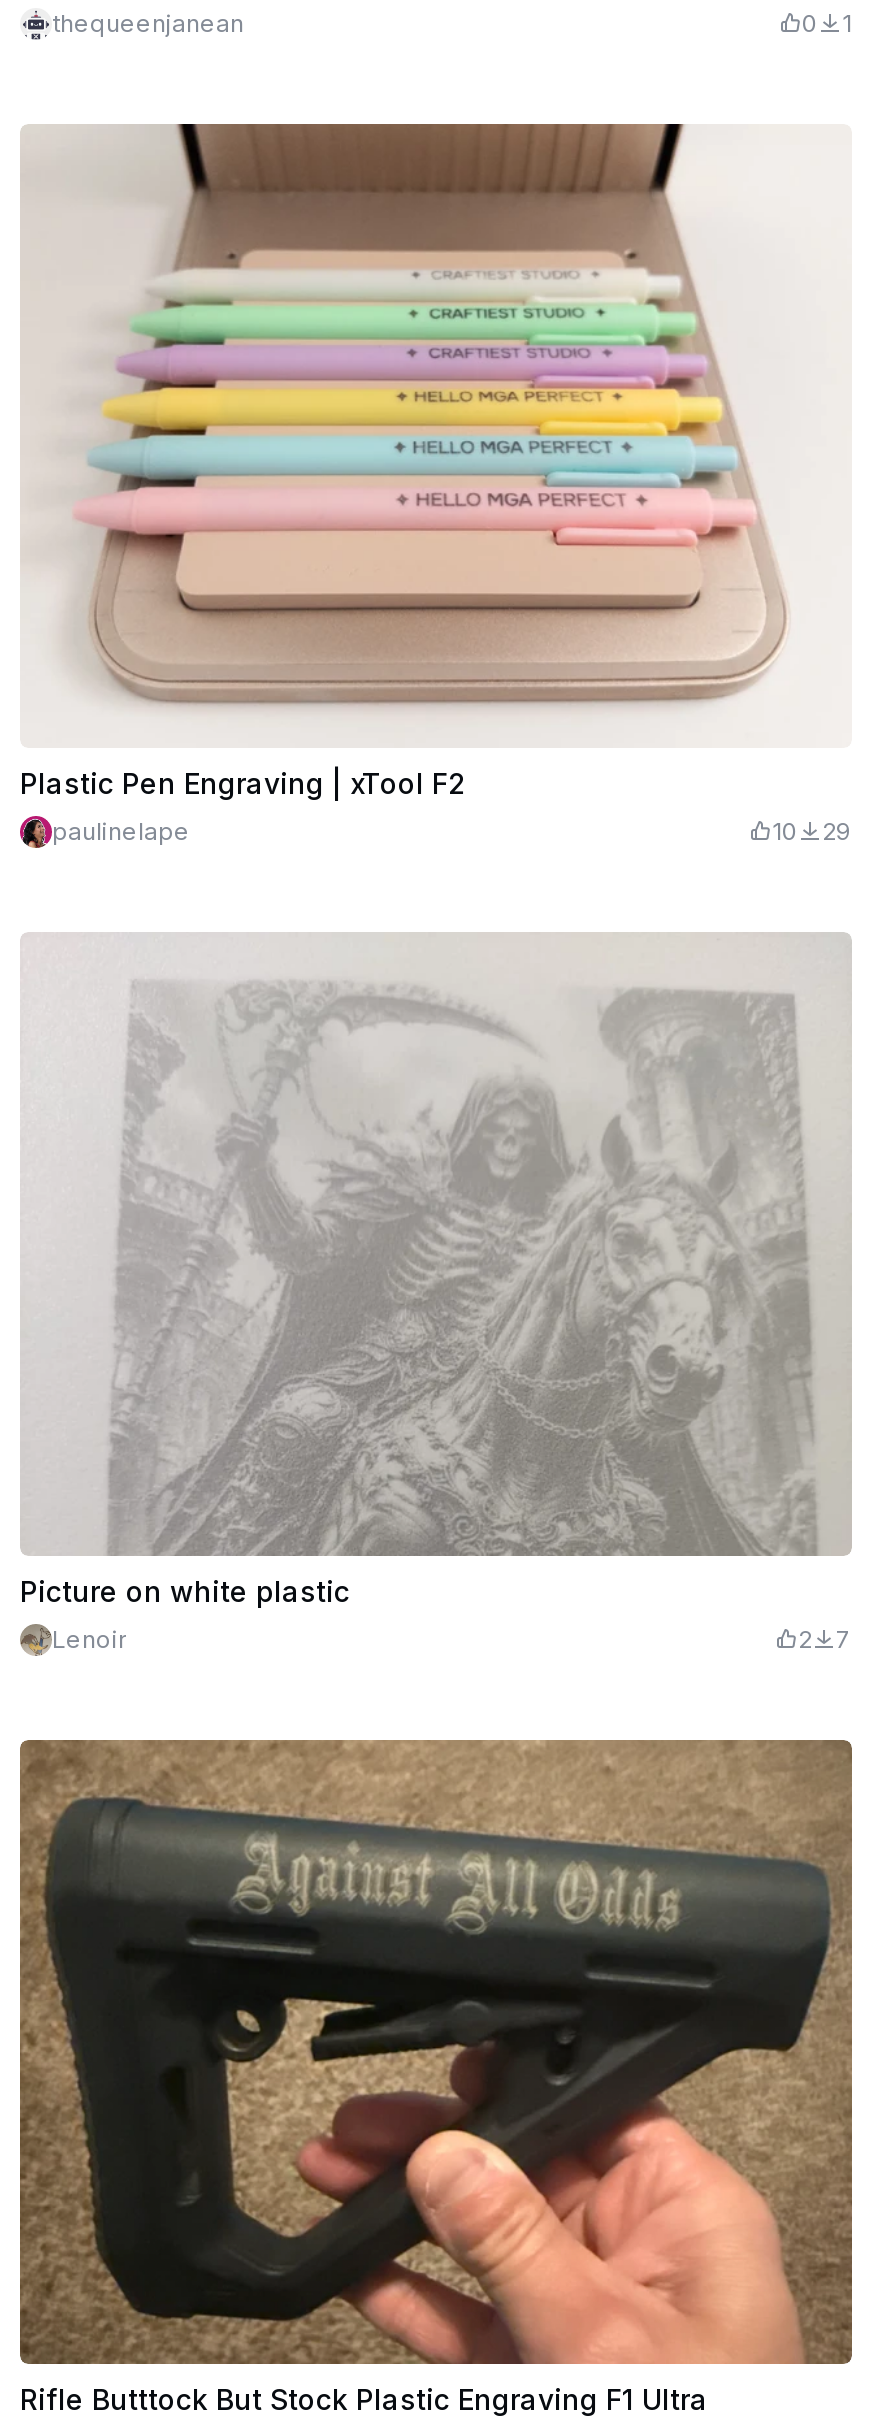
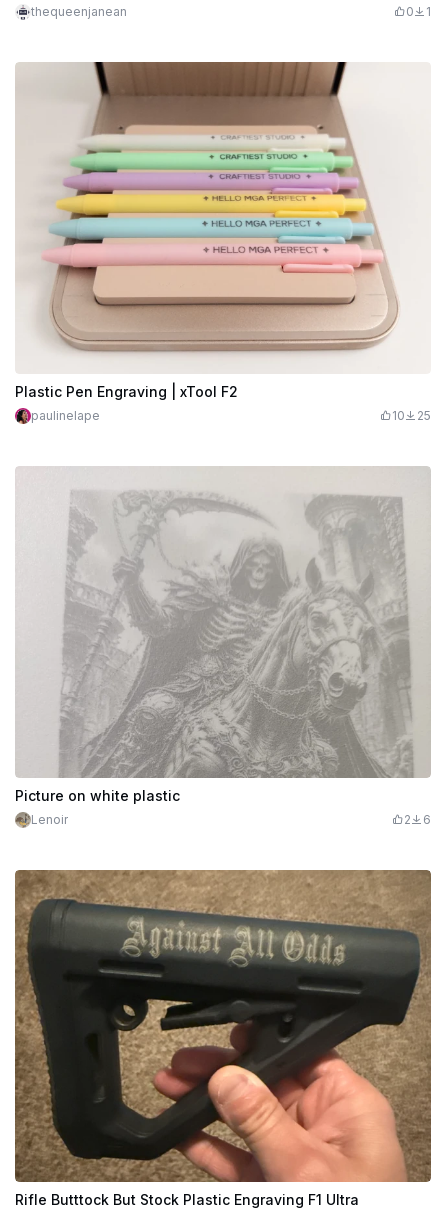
- 10 29
+ 10 25

- 2 7
+ 2 6
